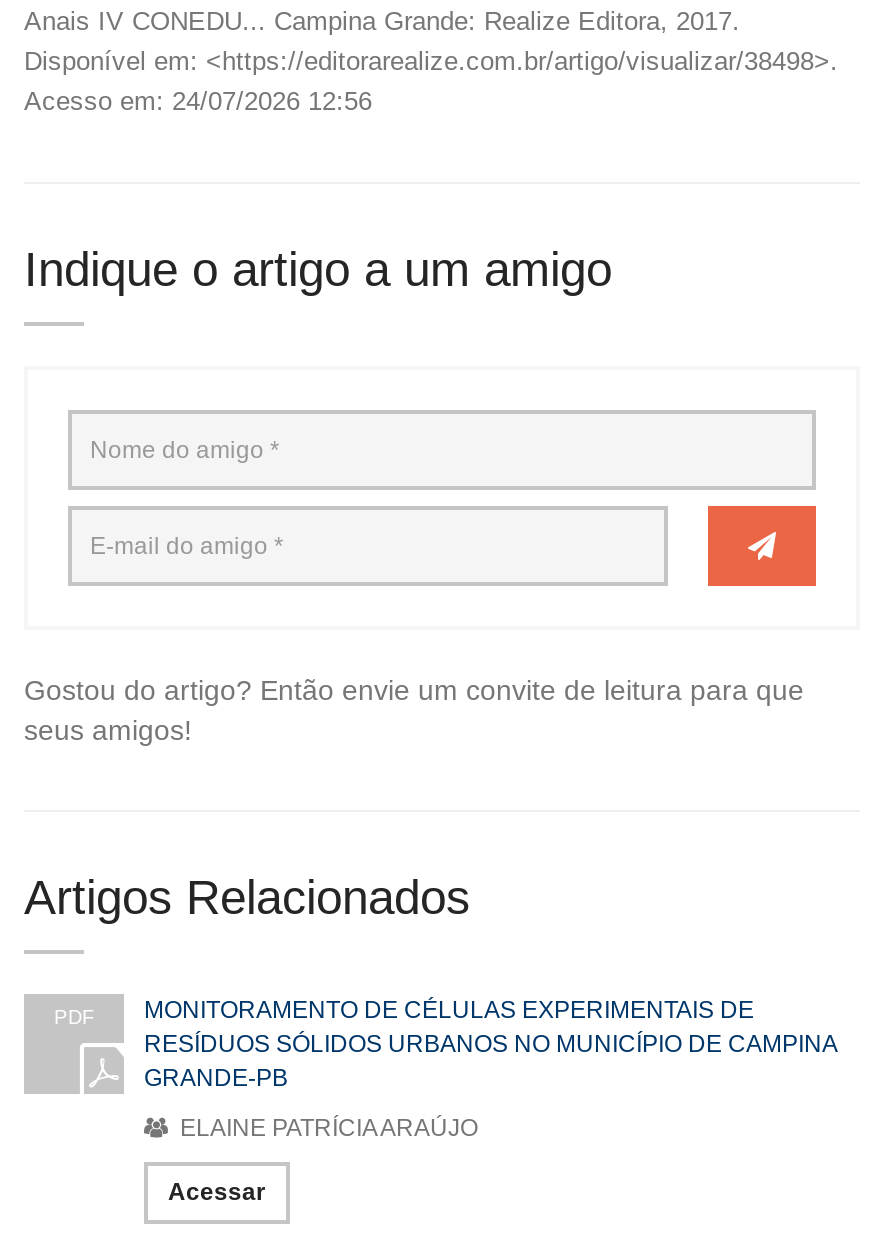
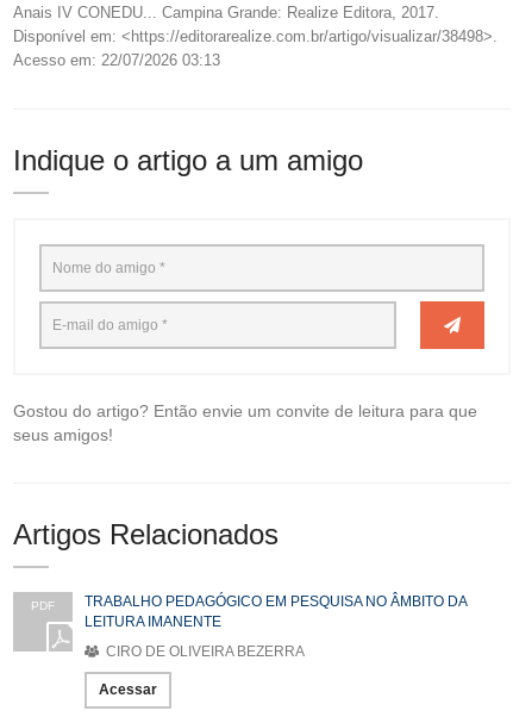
- Acesso em: 24/07/2026 12:56
+ Acesso em: 22/07/2026 03:13

- MONITORAMENTO DE CÉLULAS EXPERIMENTAIS DE
- RESÍDUOS SÓLIDOS URBANOS NO MUNICÍPIO DE CAMPINA
- GRANDE-PB
+ TRABALHO PEDAGÓGICO EM PESQUISA NO ÂMBITO DA
+ LEITURA IMANENTE

- ELAINE PATRÍCIA ARAÚJO
+ CIRO DE OLIVEIRA BEZERRA
